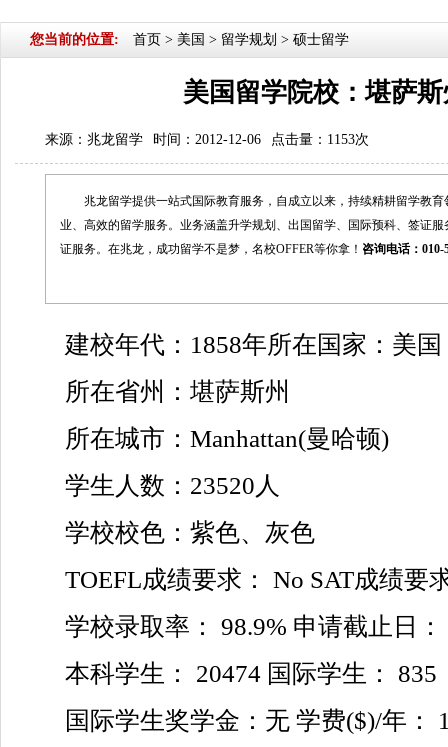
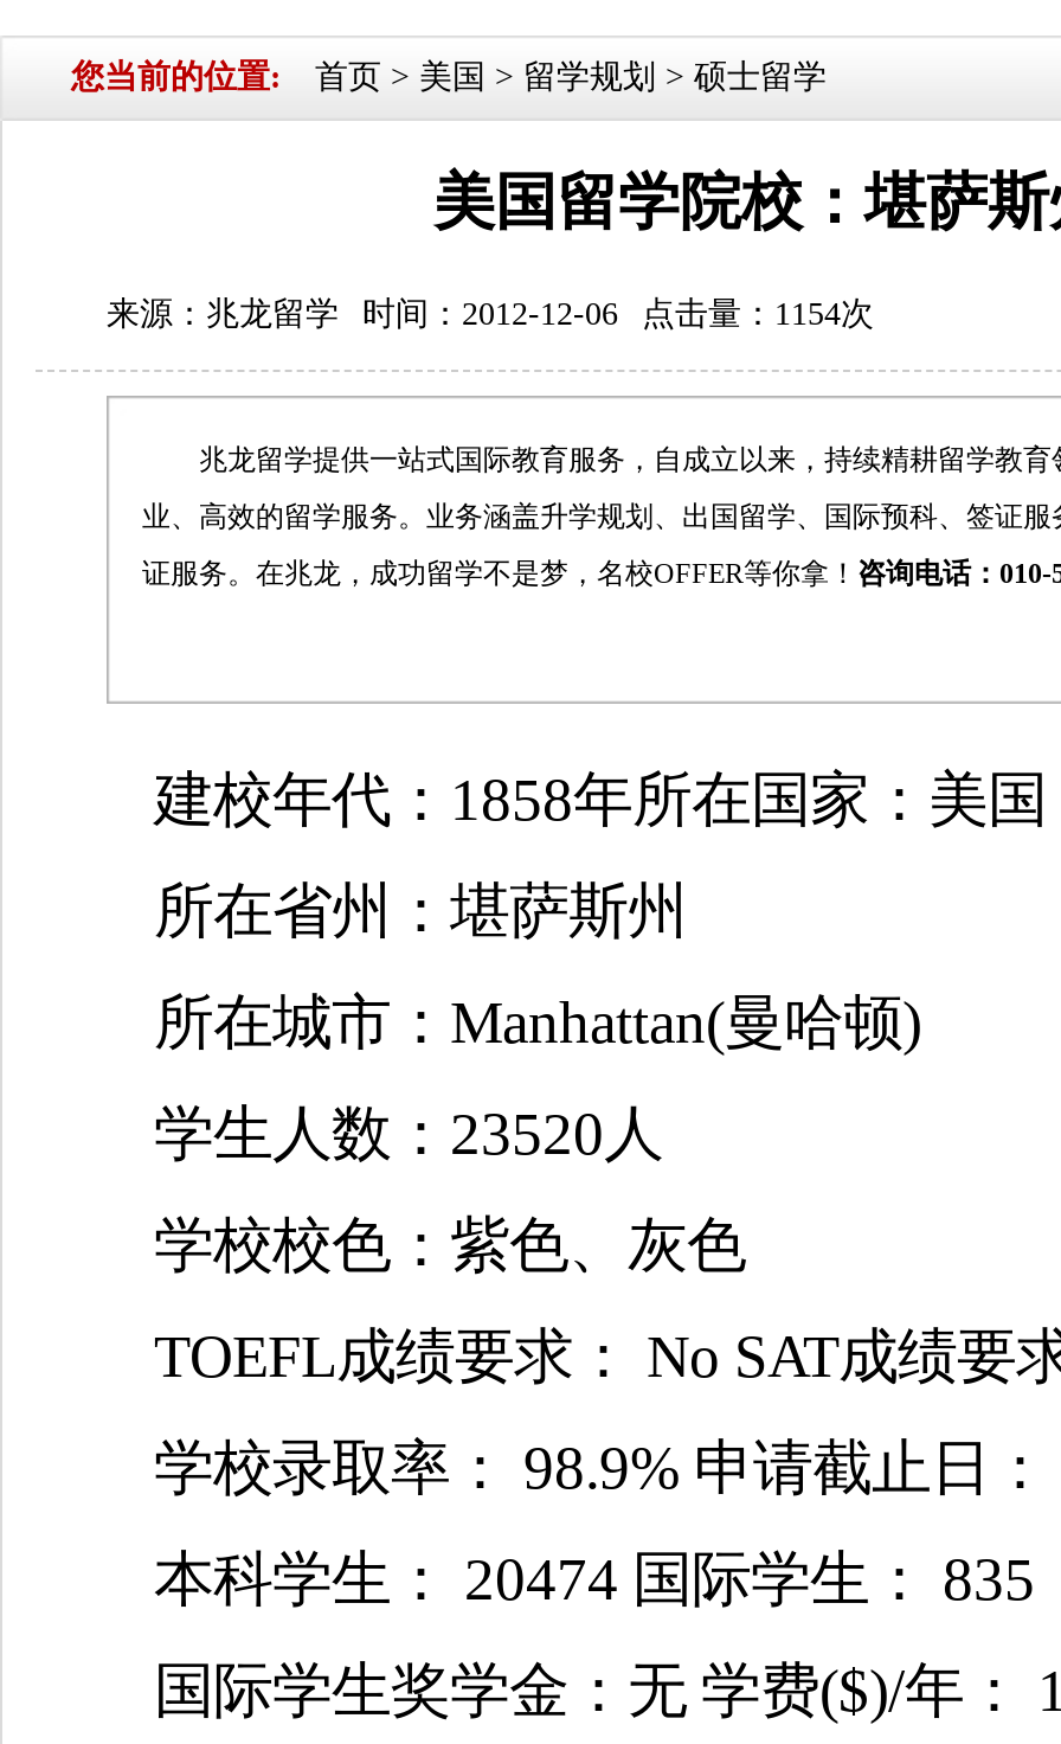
- 来源：兆龙留学 时间：2012-12-06 点击量：1153次
+ 来源：兆龙留学 时间：2012-12-06 点击量：1154次
